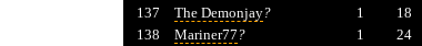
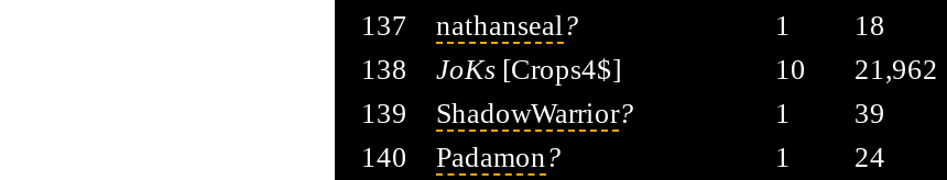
- The Demonjay?
+ nathanseal?

- Mariner77?
+ JoKs [Crops4$]
+ 10
+ 21,962
+ 139
+ ShadowWarrior?
+ 1
+ 39
+ 140
+ Padamon?
